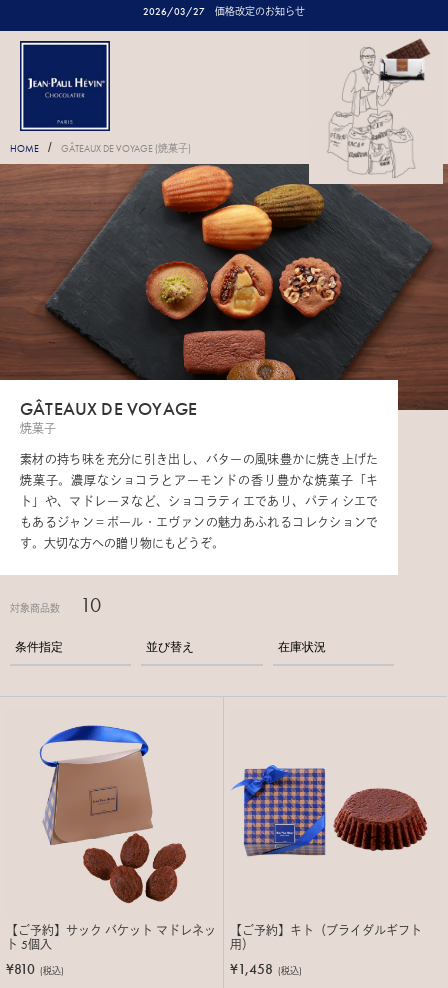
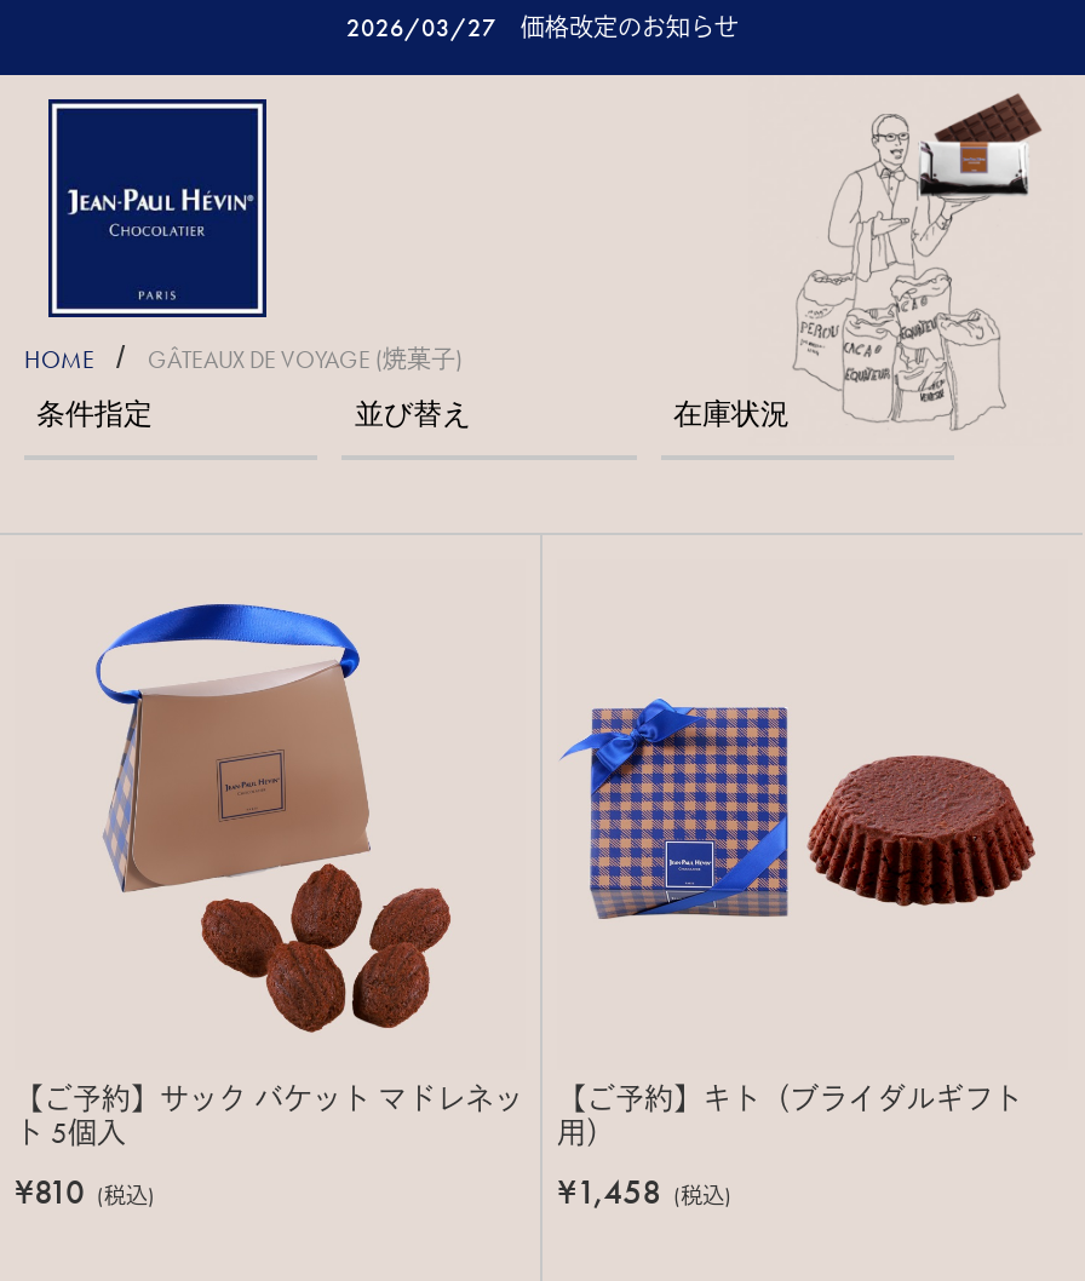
- [image]
- GÂTEAUX DE VOYAGE
- 焼菓子
- 素材の持ち味を充分に引き出し、バターの風味豊かに焼き上げた
- 焼菓子。濃厚なショコラとアーモンドの香り豊かな焼菓子「キ
- ト」や、マドレーヌなど、ショコラティエであり、パティシエで
- もあるジャン＝ポール・エヴァンの魅力あふれるコレクションで
- す。大切な方への贈り物にもどうぞ。

- 対象商品数
- 10
